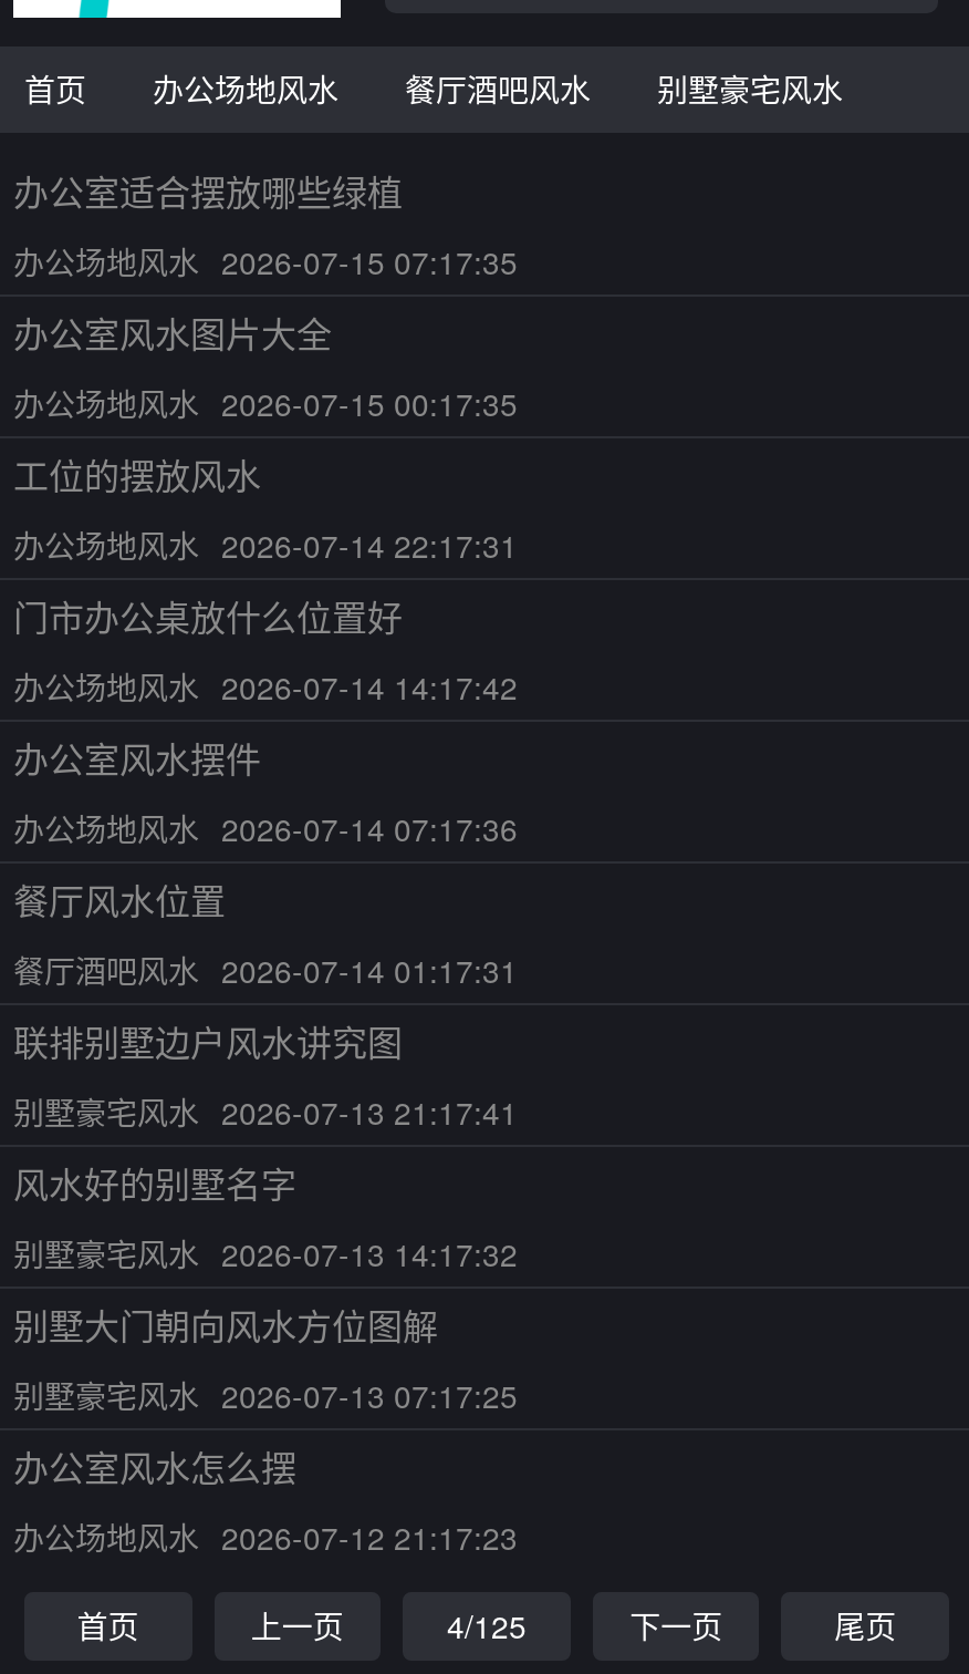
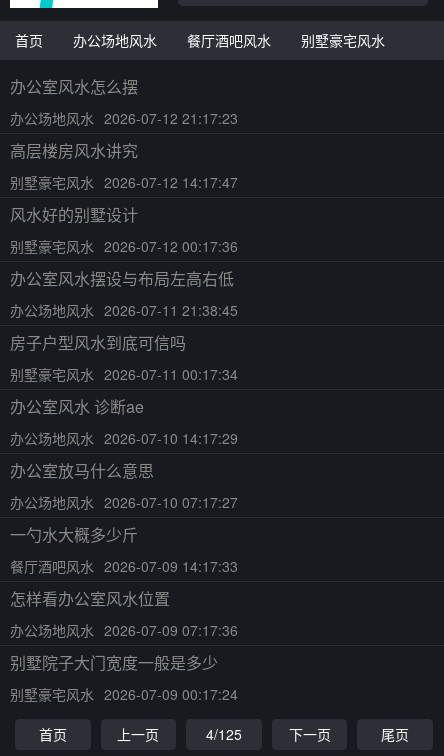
- 办公室适合摆放哪些绿植
- 办公场地风水 2026-07-15 07:17:35
- 办公室风水图片大全
- 办公场地风水 2026-07-15 00:17:35
- 工位的摆放风水
- 办公场地风水 2026-07-14 22:17:31
- 门市办公桌放什么位置好
- 办公场地风水 2026-07-14 14:17:42
- 办公室风水摆件
- 办公场地风水 2026-07-14 07:17:36
- 餐厅风水位置
- 餐厅酒吧风水 2026-07-14 01:17:31
- 联排别墅边户风水讲究图
- 别墅豪宅风水 2026-07-13 21:17:41
- 风水好的别墅名字
- 别墅豪宅风水 2026-07-13 14:17:32
- 别墅大门朝向风水方位图解
- 别墅豪宅风水 2026-07-13 07:17:25

moved up: 办公室风水怎么摆 | 办公场地风水 2026-07-12 21:17:23

+ 高层楼房风水讲究
+ 别墅豪宅风水 2026-07-12 14:17:47
+ 风水好的别墅设计
+ 别墅豪宅风水 2026-07-12 00:17:36
+ 办公室风水摆设与布局左高右低
+ 办公场地风水 2026-07-11 21:38:45
+ 房子户型风水到底可信吗
+ 别墅豪宅风水 2026-07-11 00:17:34
+ 办公室风水 诊断ae
+ 办公场地风水 2026-07-10 14:17:29
+ 办公室放马什么意思
+ 办公场地风水 2026-07-10 07:17:27
+ 一勺水大概多少斤
+ 餐厅酒吧风水 2026-07-09 14:17:33
+ 怎样看办公室风水位置
+ 办公场地风水 2026-07-09 07:17:36
+ 别墅院子大门宽度一般是多少
+ 别墅豪宅风水 2026-07-09 00:17:24
